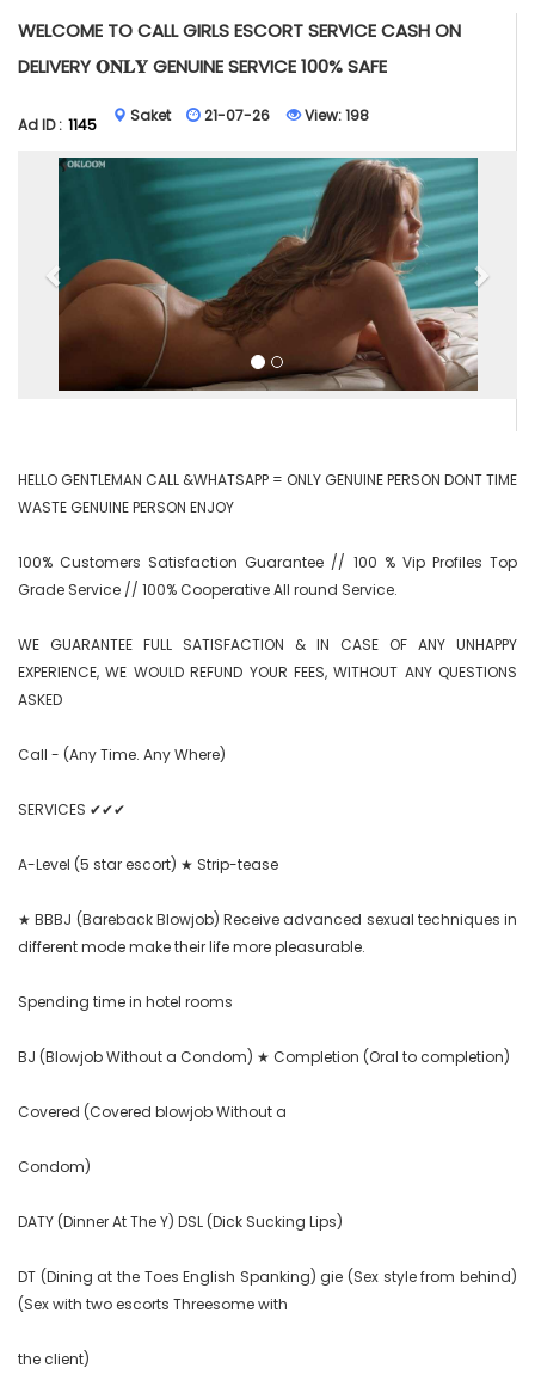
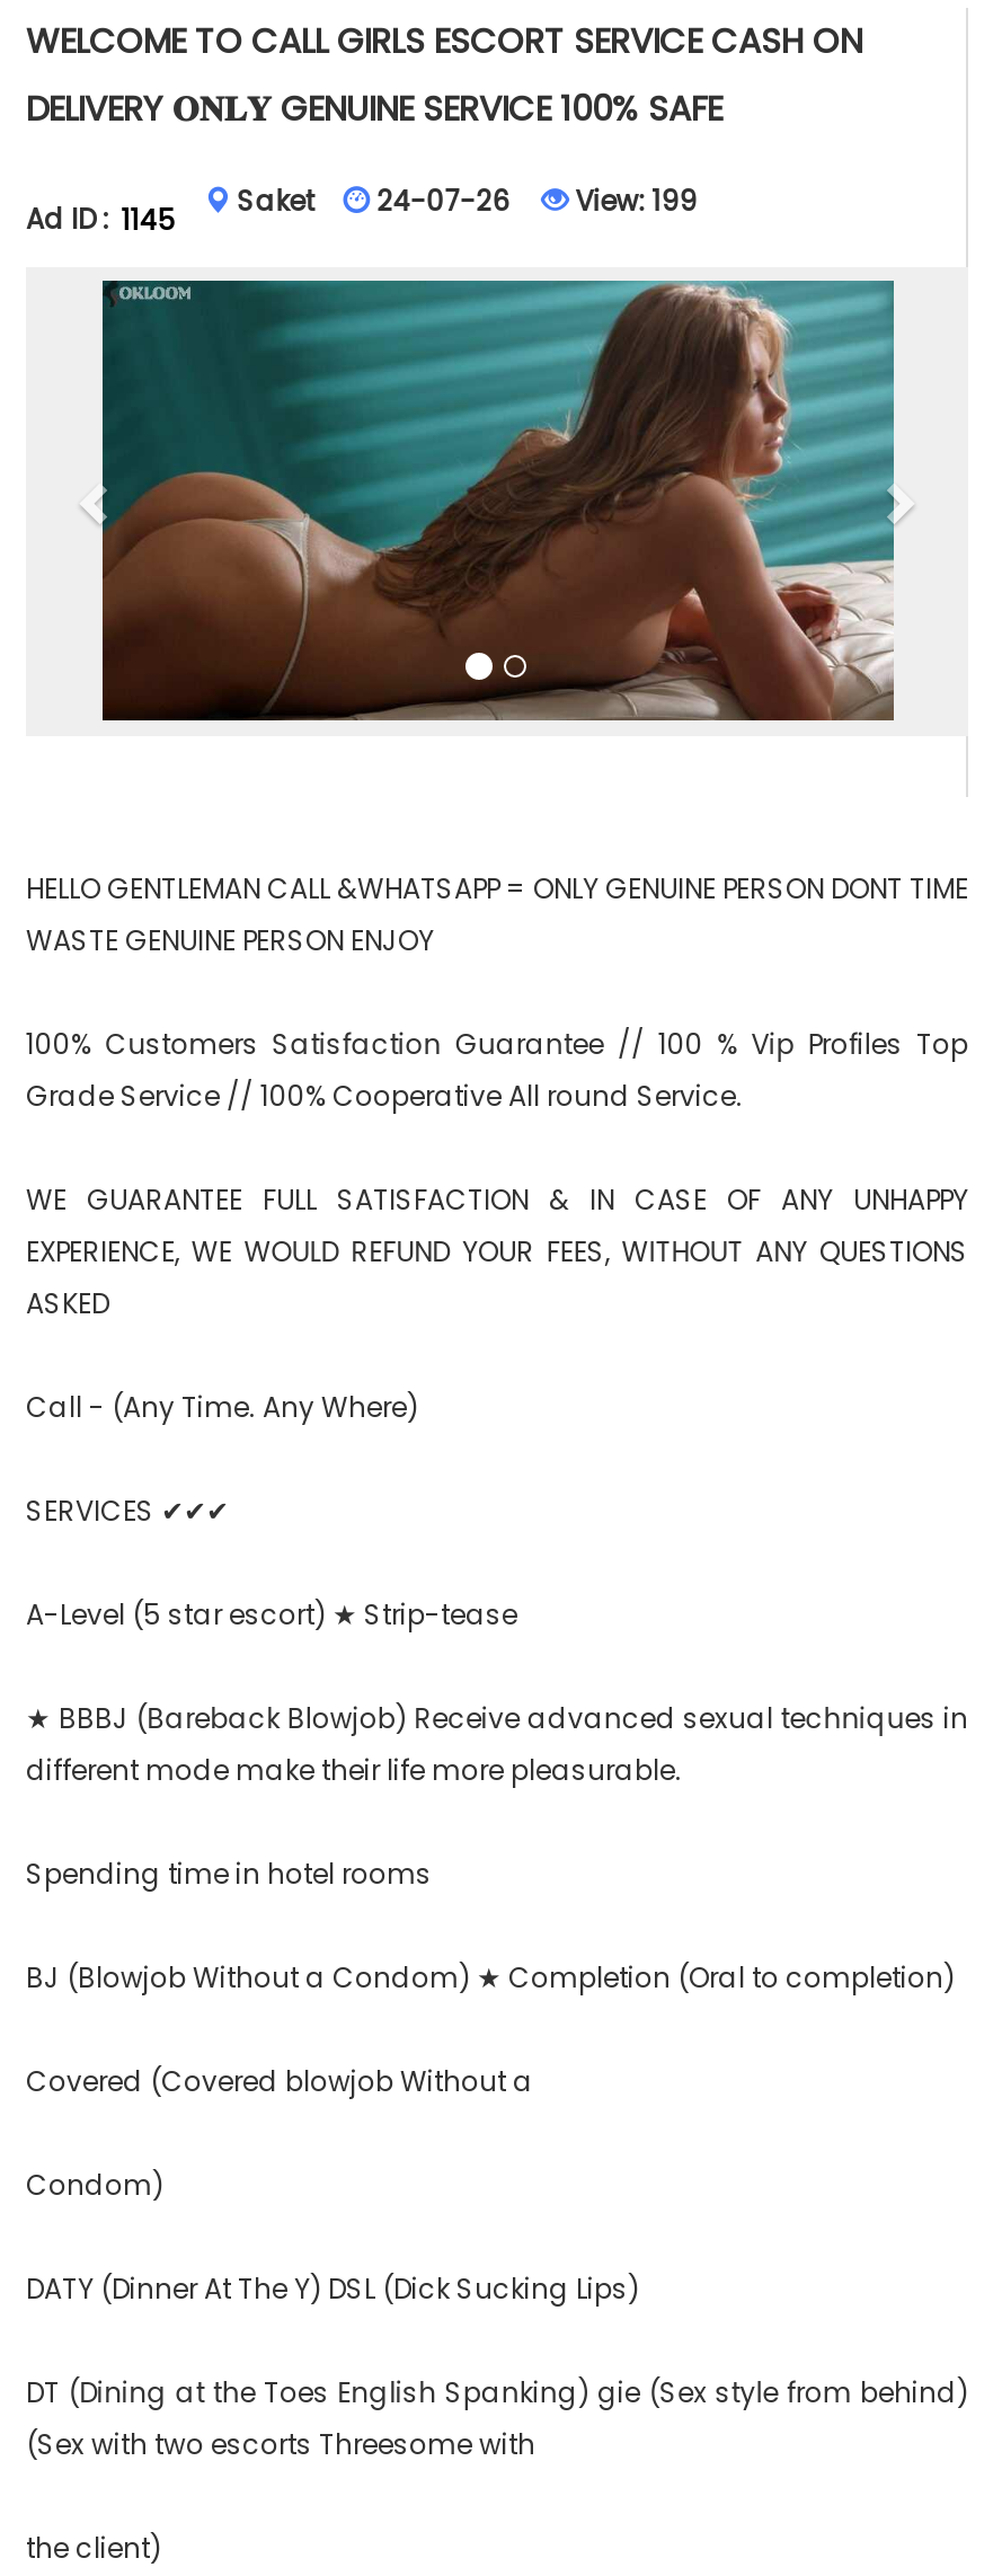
- 21-07-26
+ 24-07-26

- View: 198
+ View: 199
